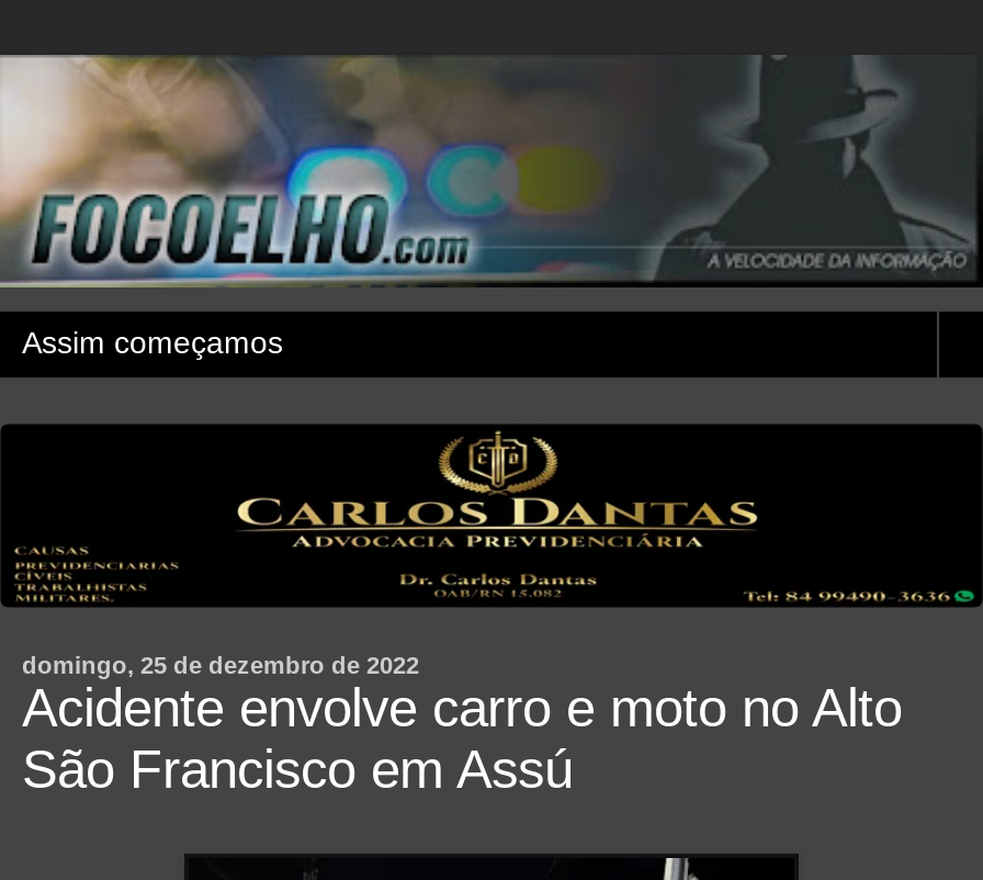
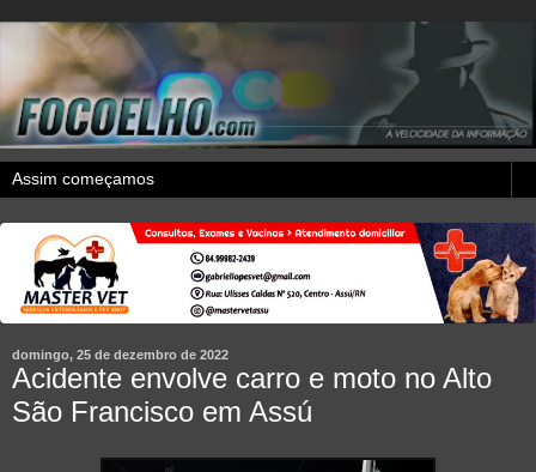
- [image]
+ [image]
